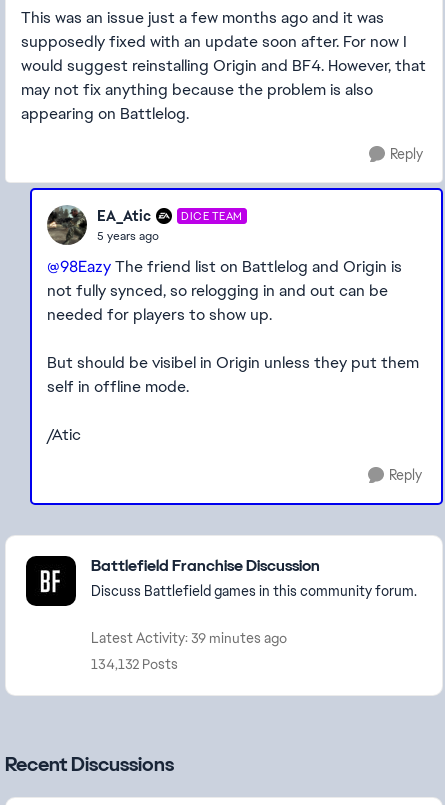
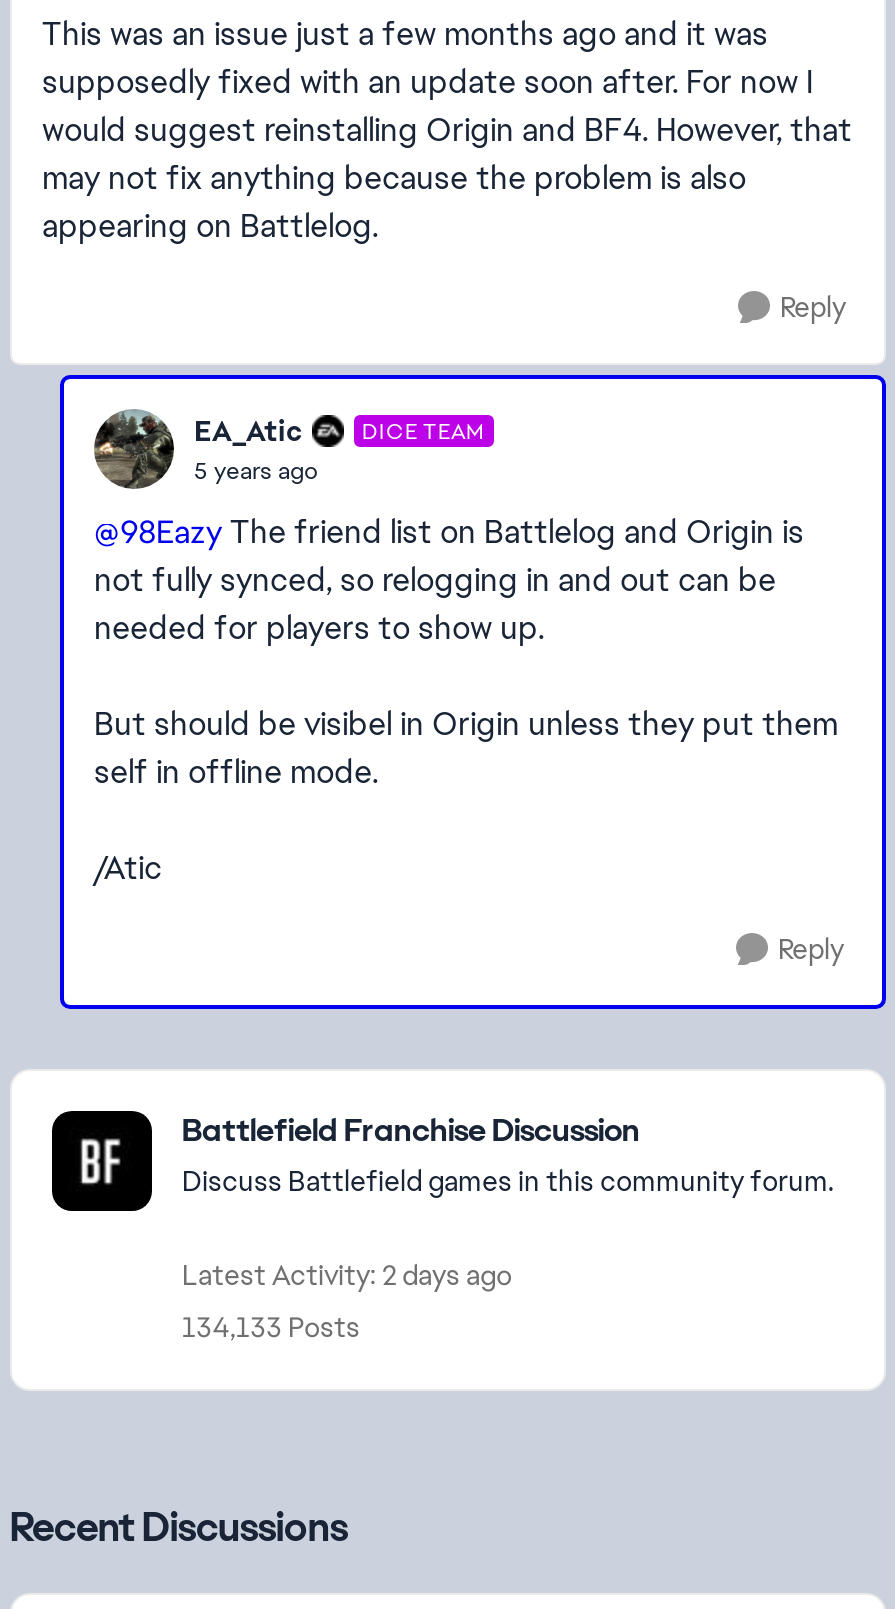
- Latest Activity: 39 minutes ago
+ Latest Activity: 2 days ago

- 134,132 Posts
+ 134,133 Posts
